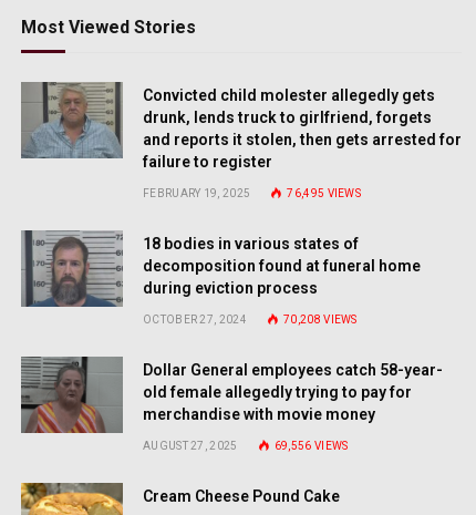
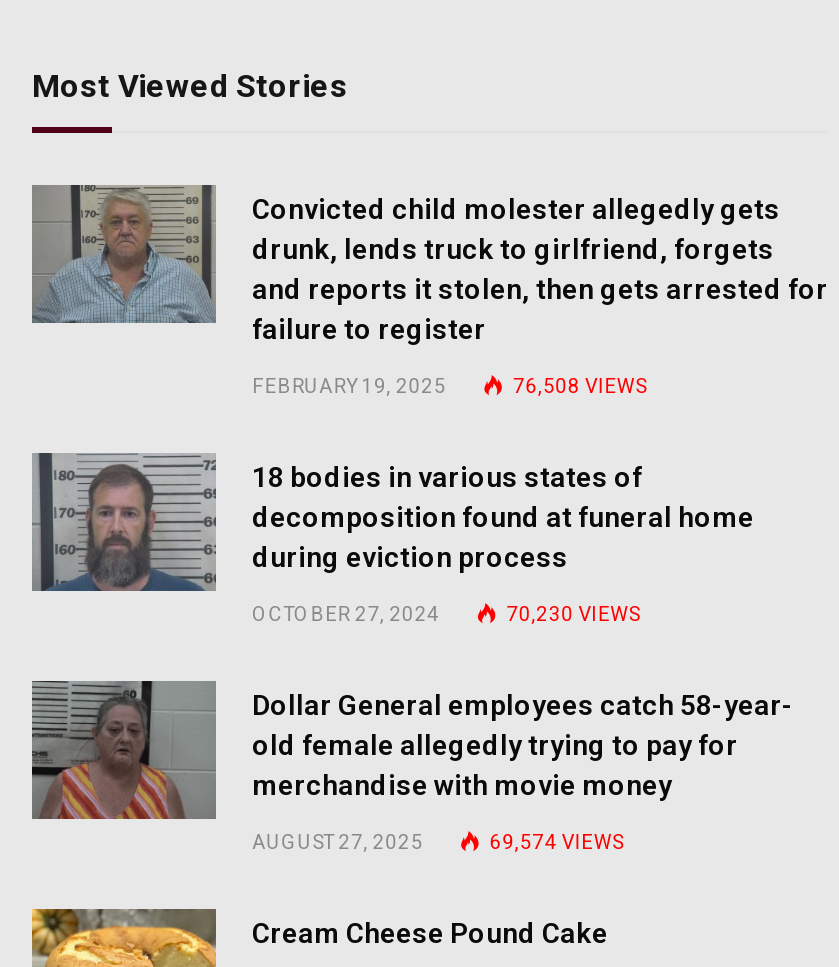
- 76,495 VIEWS
+ 76,508 VIEWS

- 70,208 VIEWS
+ 70,230 VIEWS

- 69,556 VIEWS
+ 69,574 VIEWS
